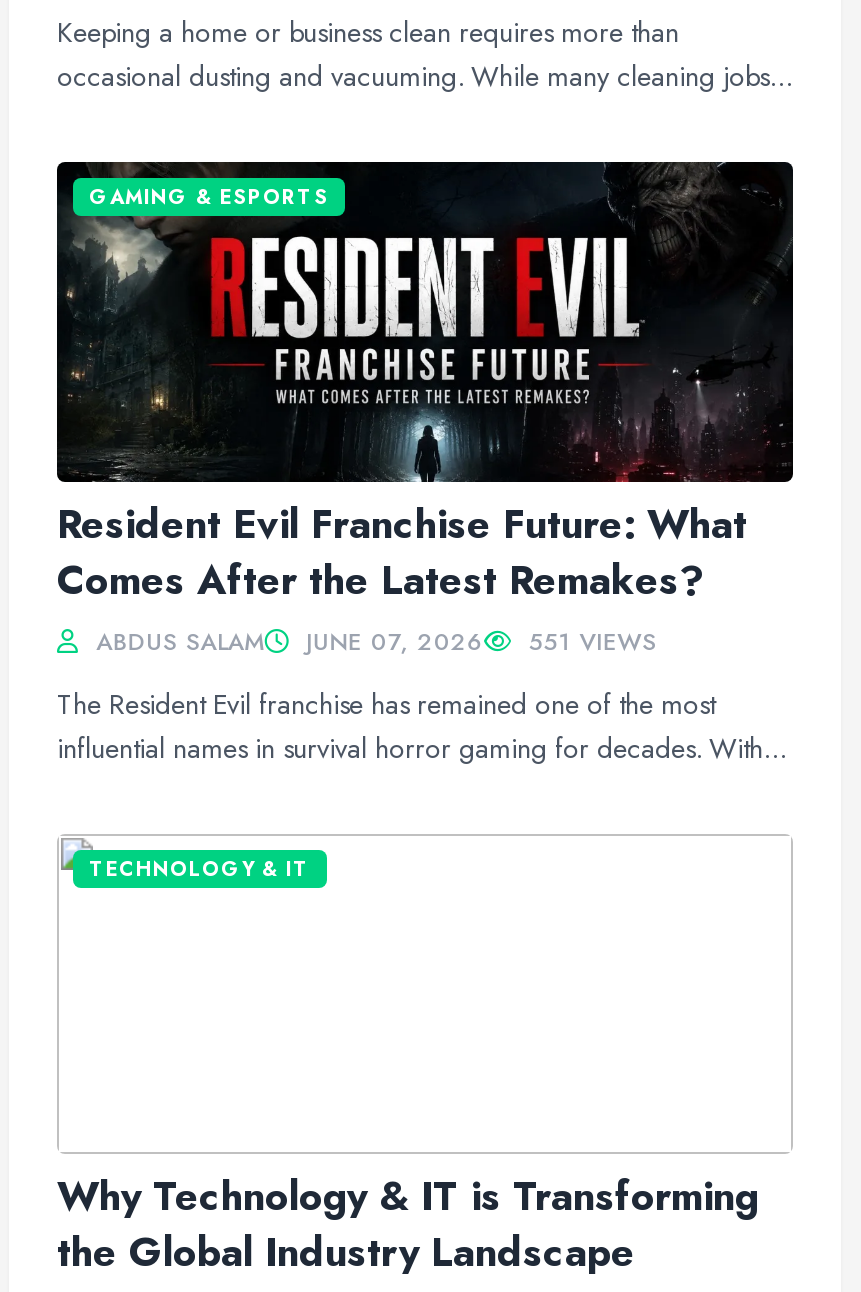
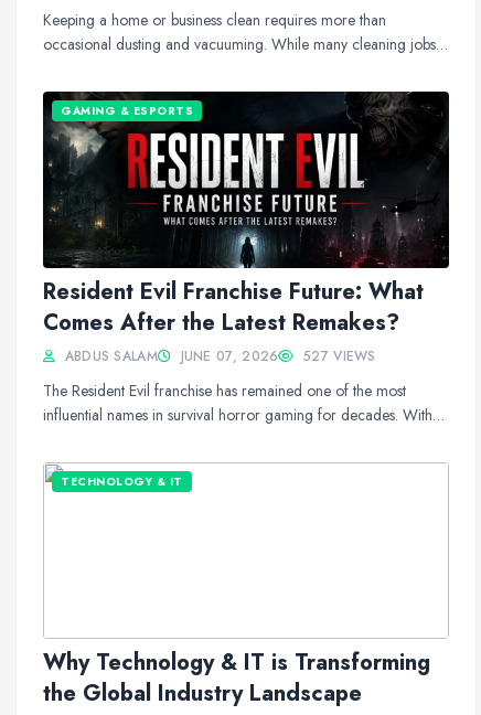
- ABDUS SALAM JUNE 07, 2026 551 VIEWS
+ ABDUS SALAM JUNE 07, 2026 527 VIEWS
